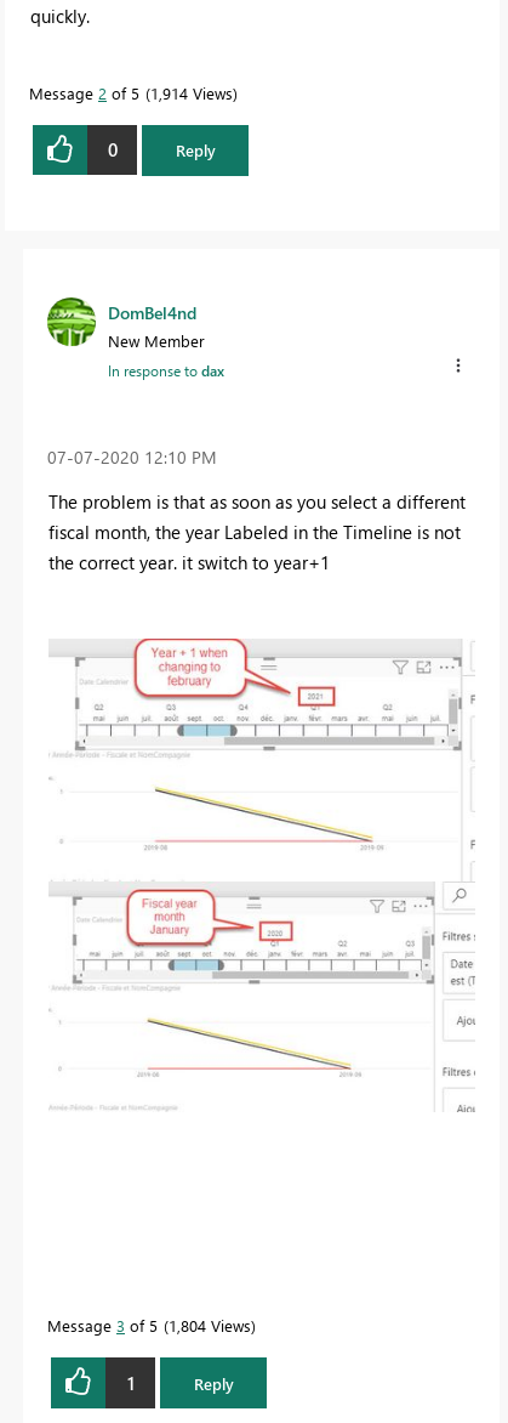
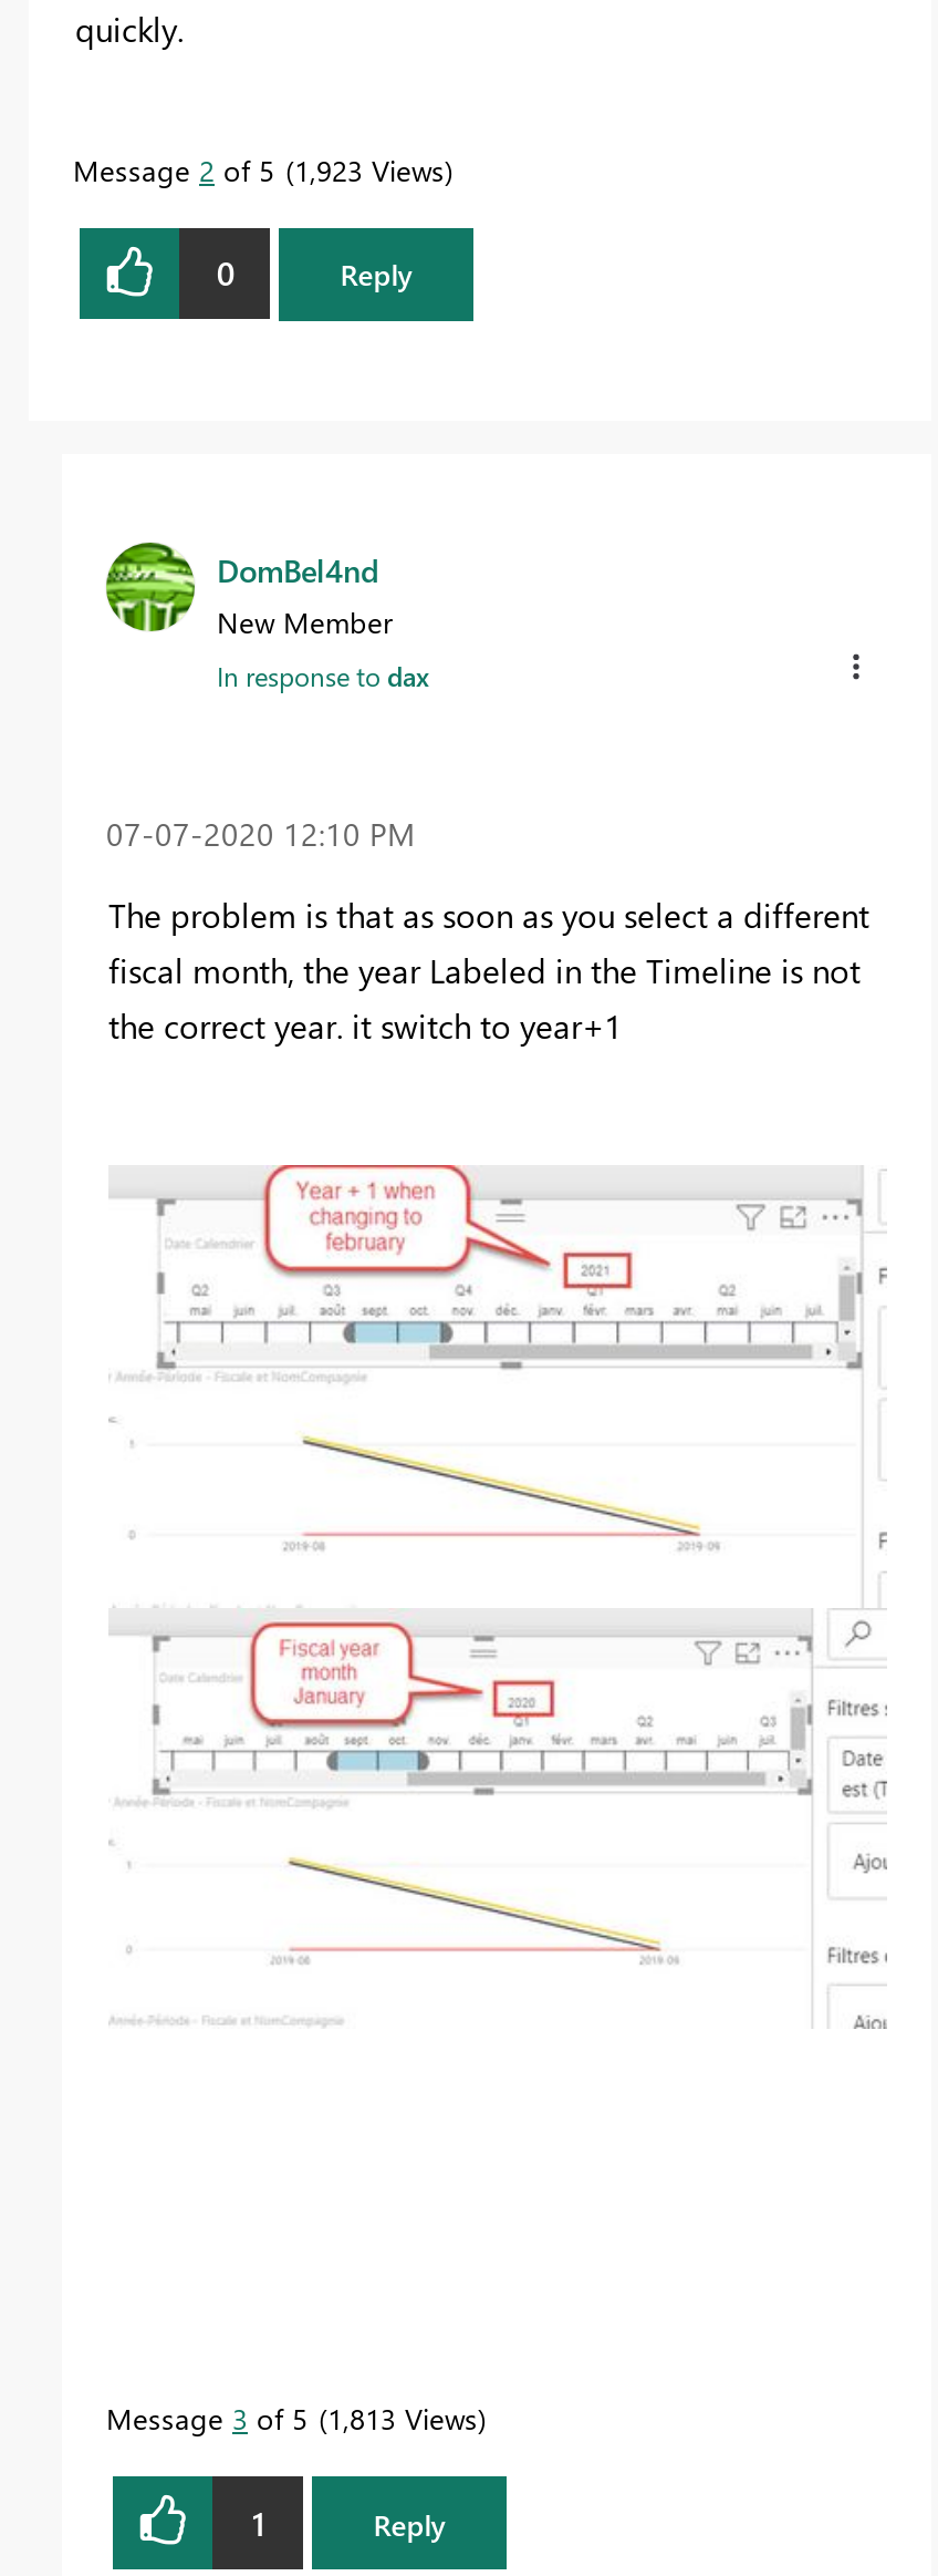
- Message 2 of 5 1,914 Views
+ Message 2 of 5 1,923 Views

- Message 3 of 5 1,804 Views
+ Message 3 of 5 1,813 Views
